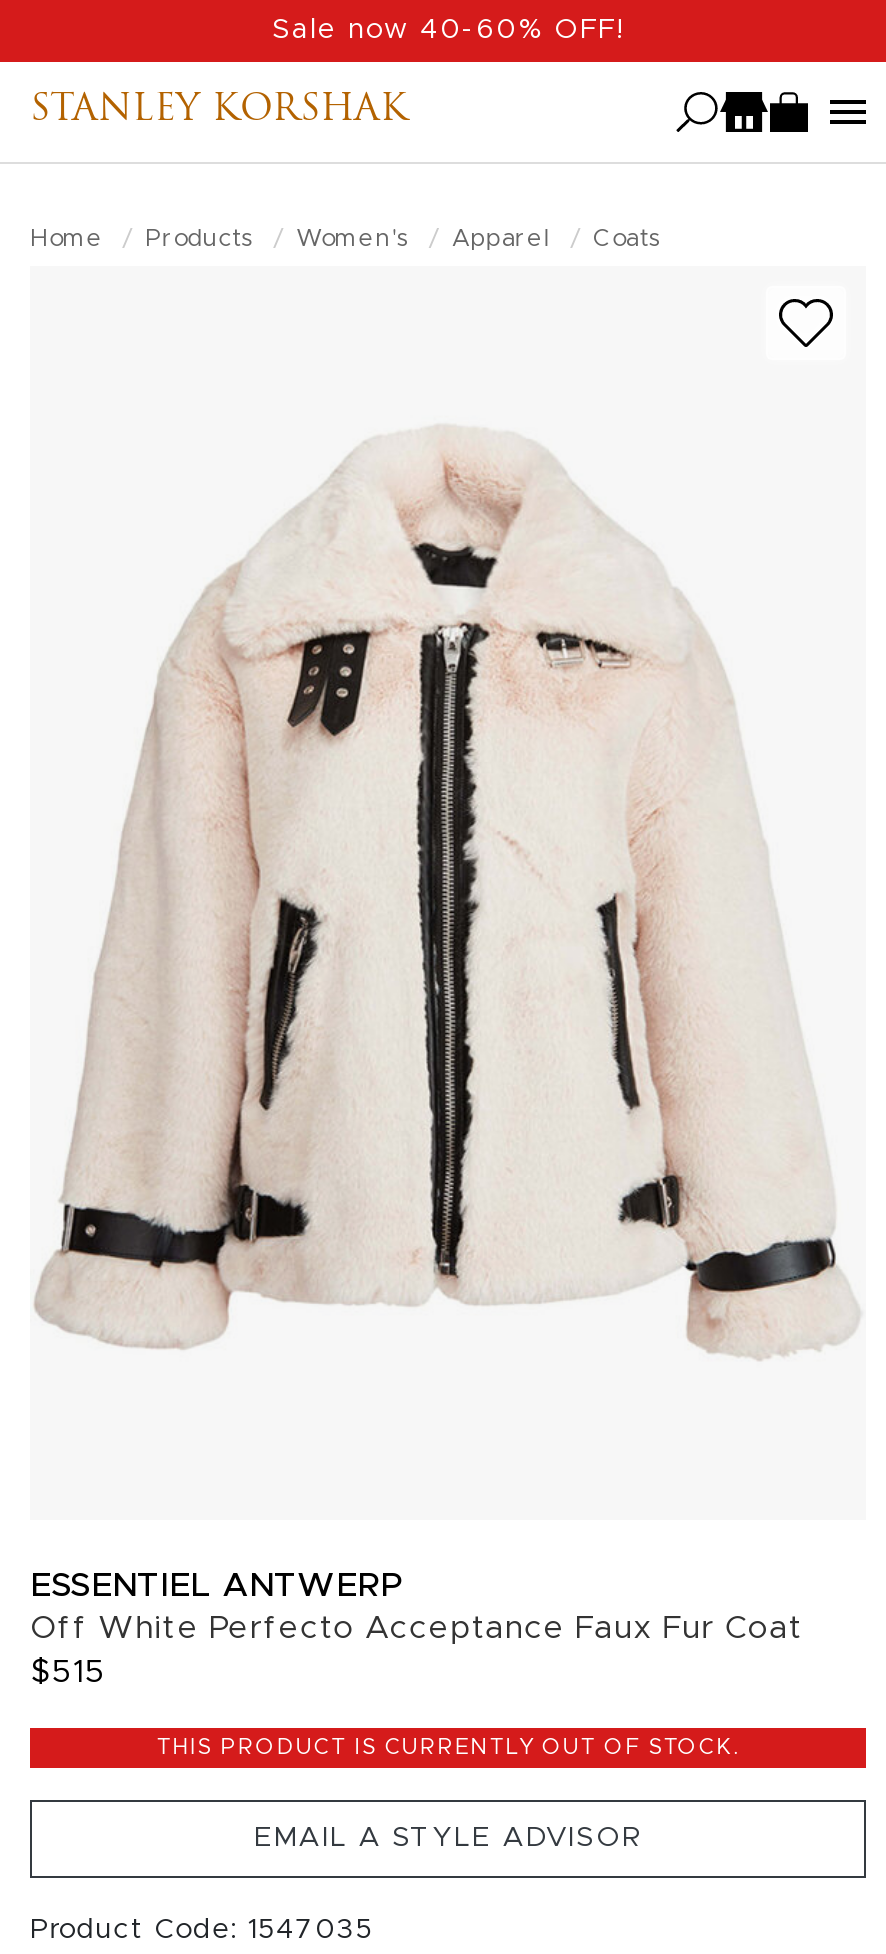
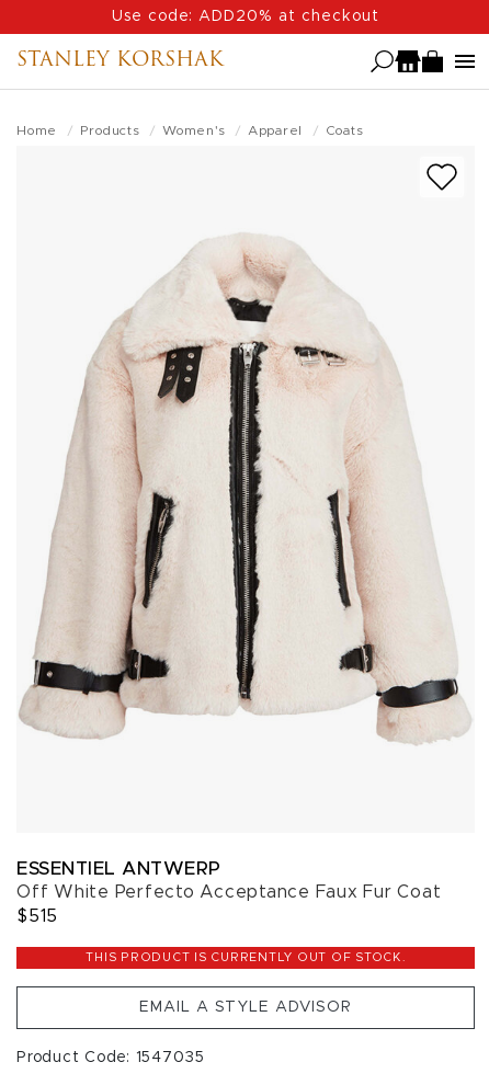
- Sale now 40-60% OFF!
+ Use code: ADD20% at checkout
